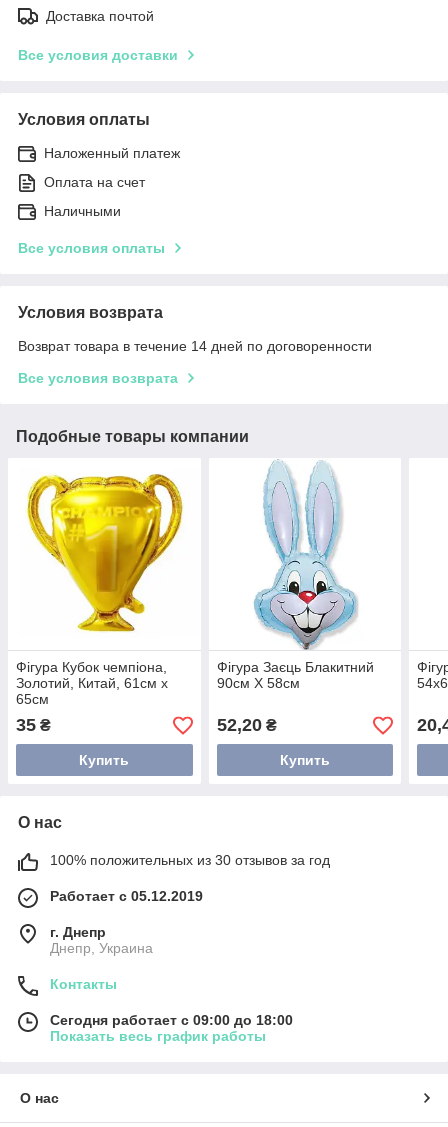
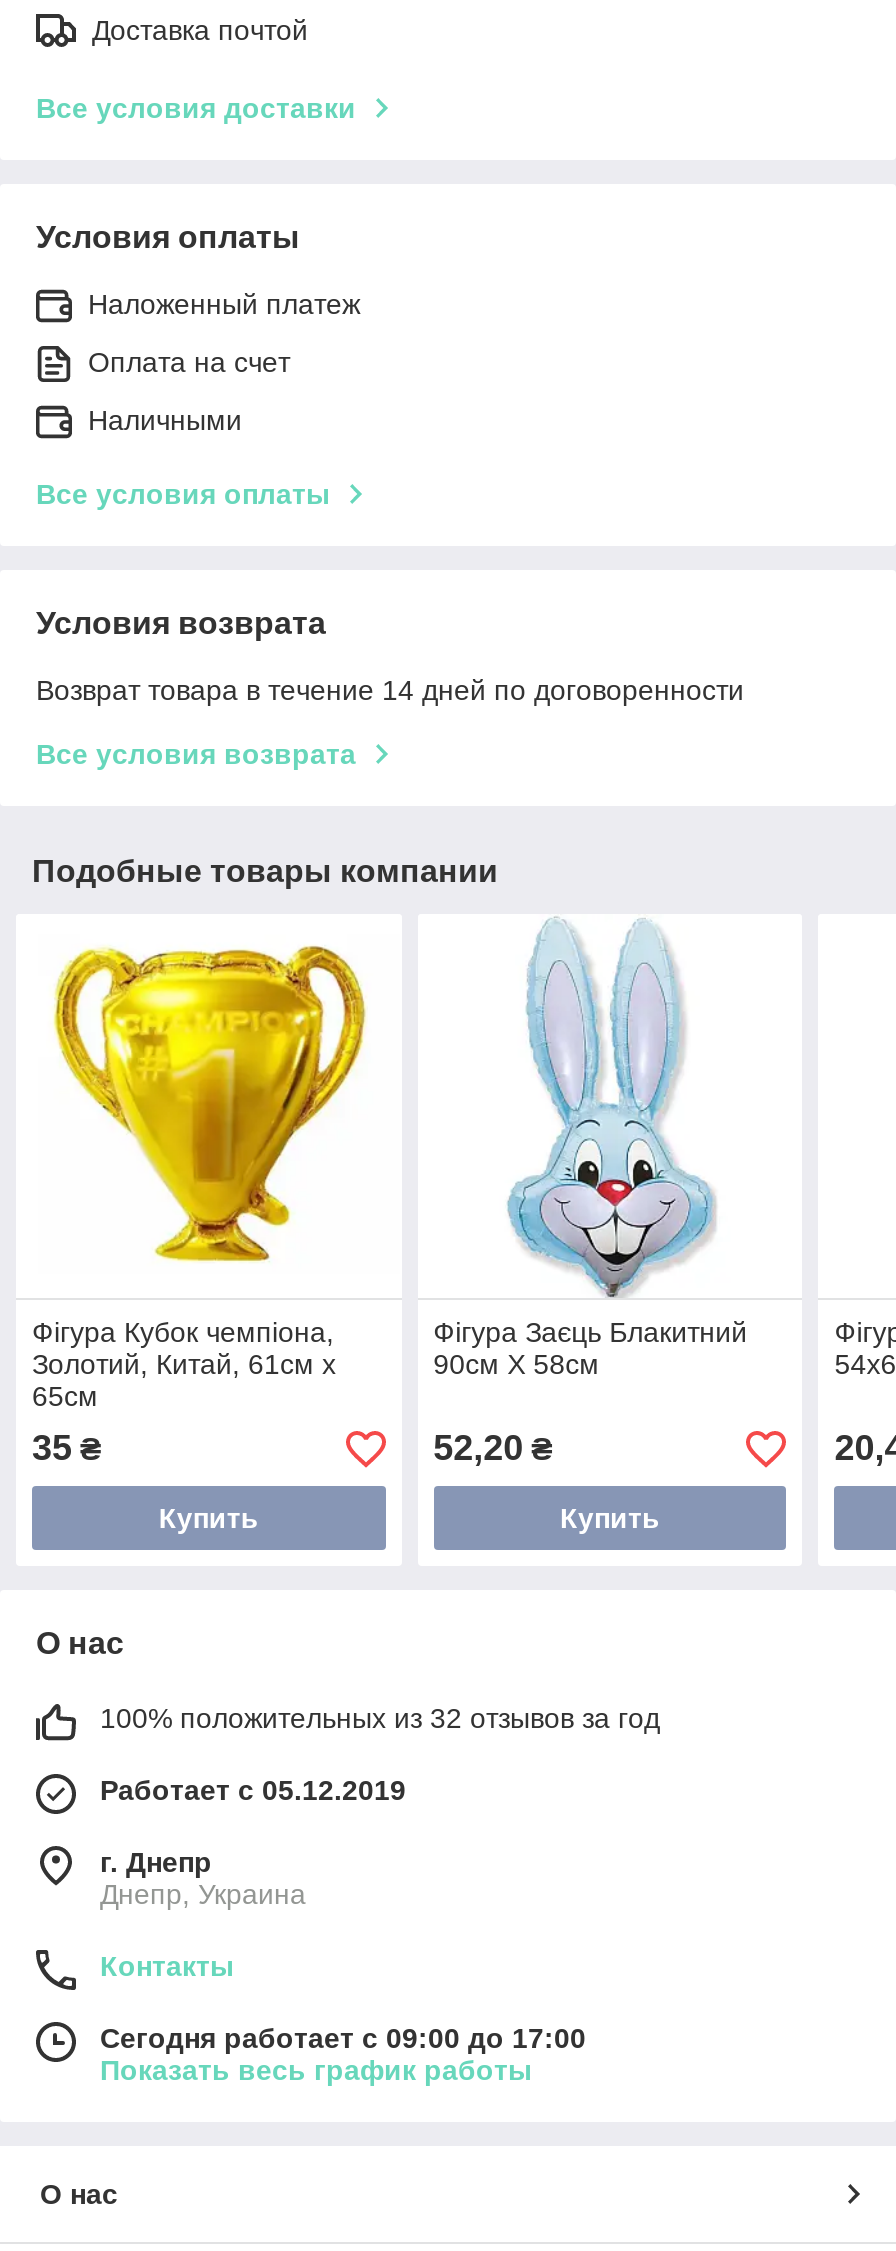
- 100% положительных из 30 отзывов за год
+ 100% положительных из 32 отзывов за год

- Сегодня работает с 09:00 до 18:00
+ Сегодня работает с 09:00 до 17:00
